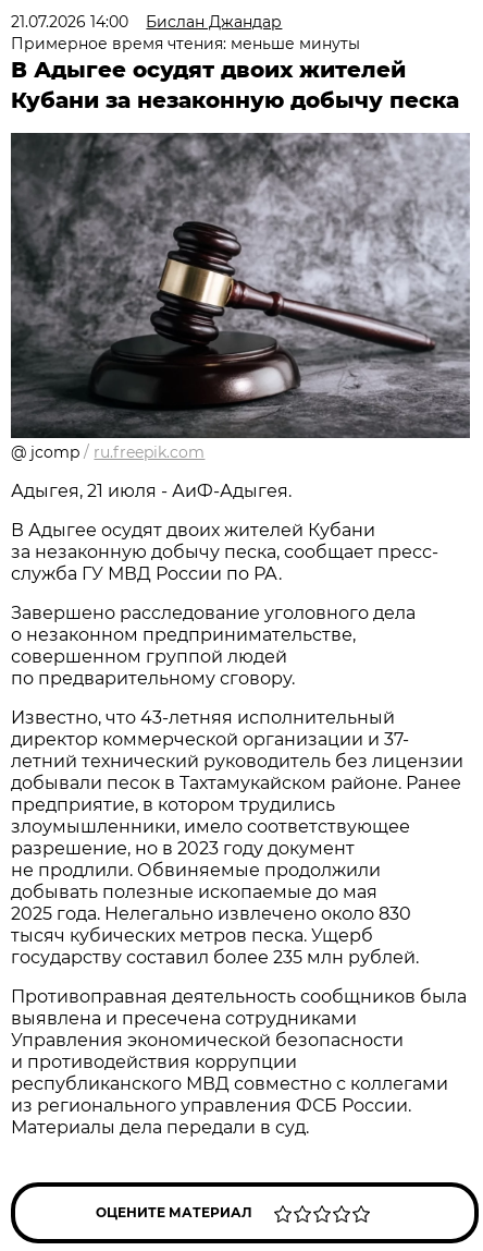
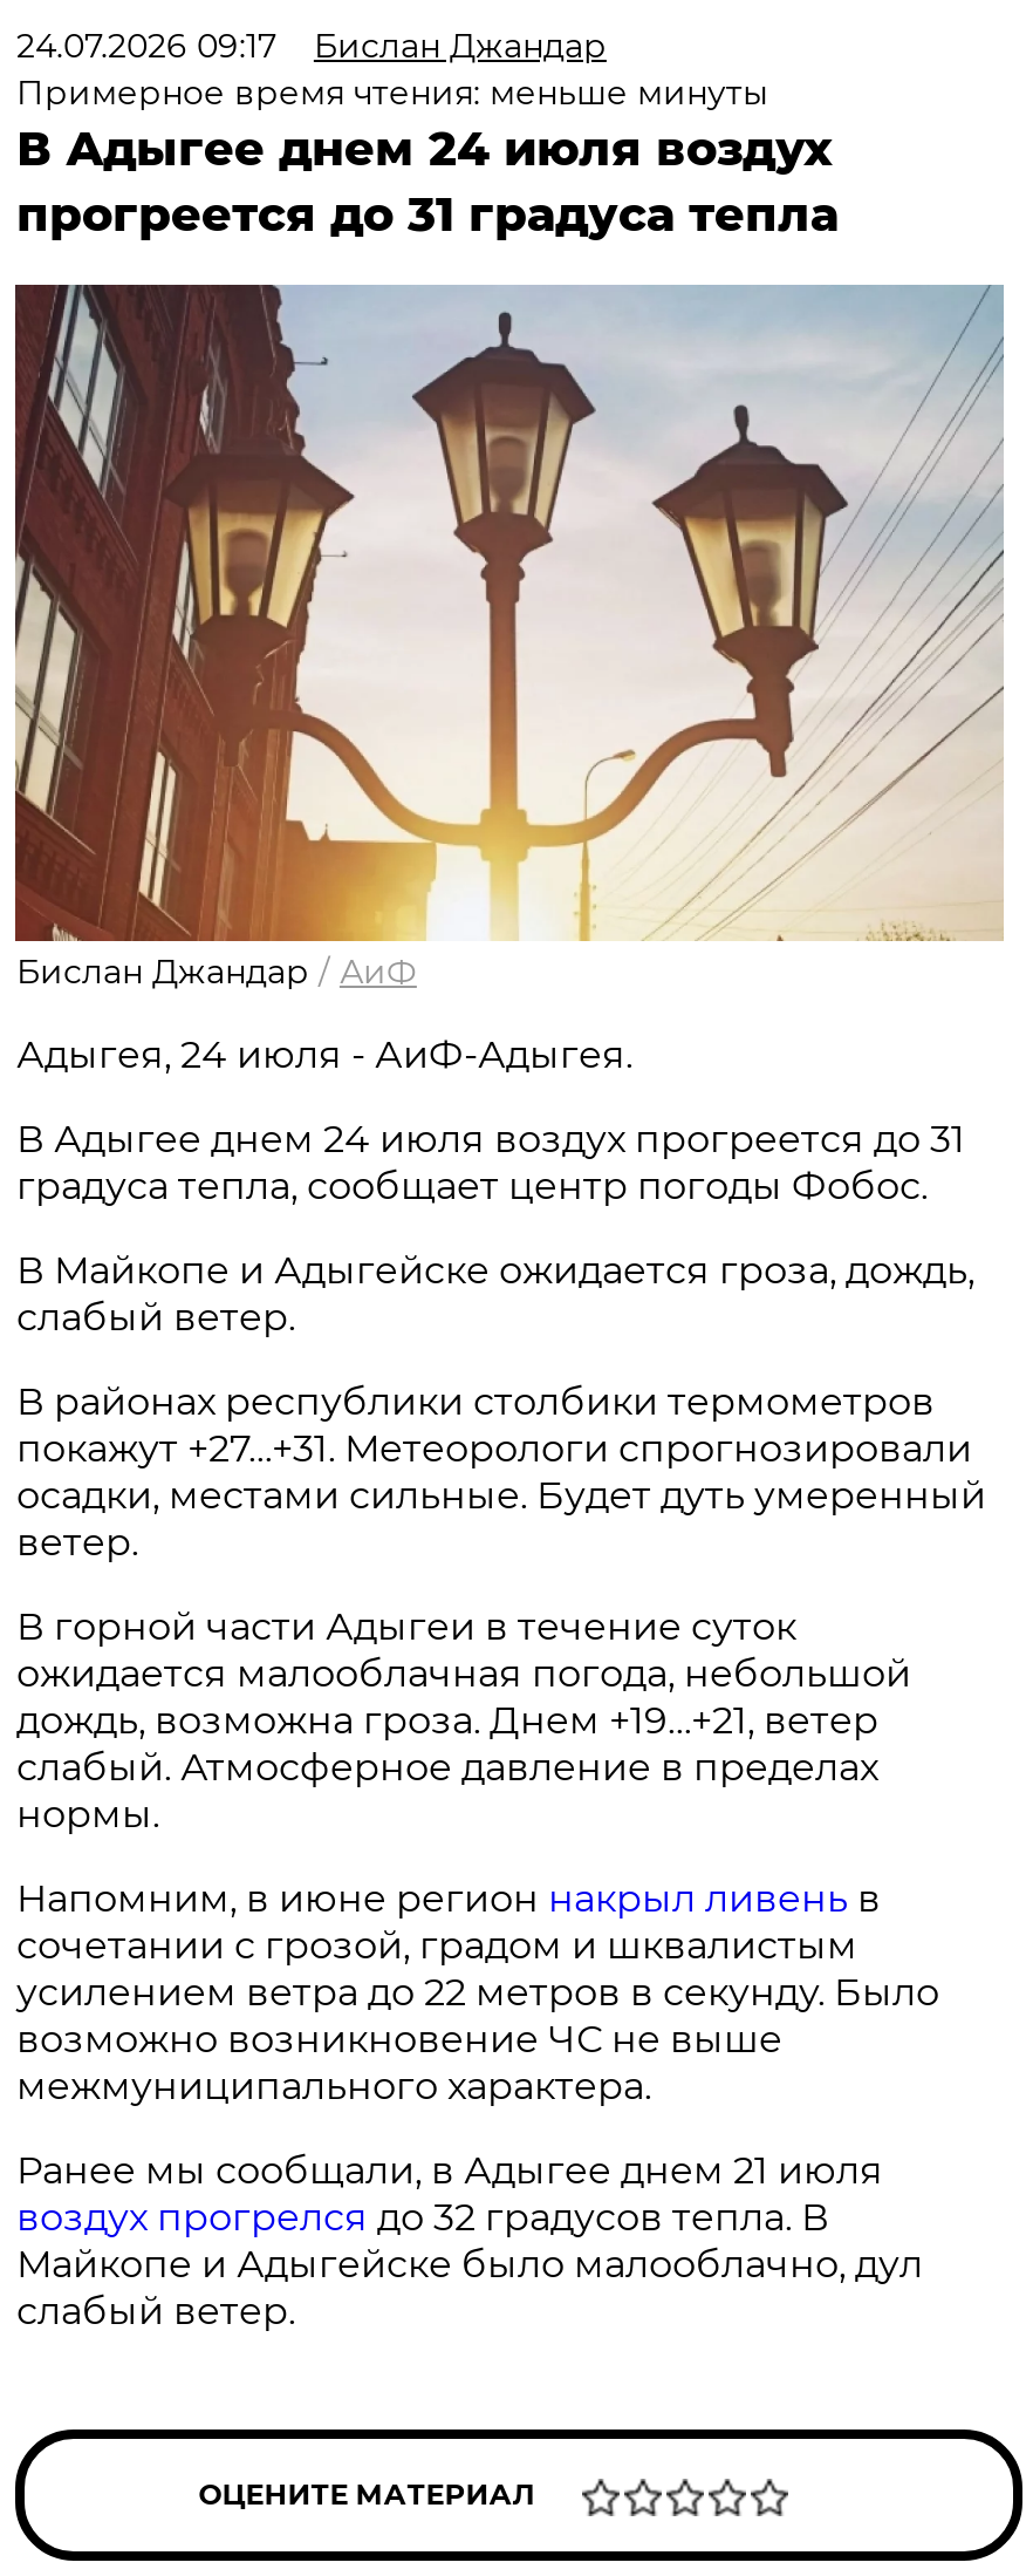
- 21.07.2026 14:00 Бислан Джандар
+ 24.07.2026 09:17 Бислан Джандар

- В Адыгее осудят двоих жителей
- Кубани за незаконную добычу песка
+ В Адыгее днем 24 июля воздух
+ прогреется до 31 градуса тепла

- [image]
- @ jcomp / ru.freepik.com
- Адыгея, 21 июля - АиФ-Адыгея.
- В Адыгее осудят двоих жителей Кубани
- за незаконную добычу песка, сообщает пресс-
- служба ГУ МВД России по РА.
- Завершено расследование уголовного дела
- о незаконном предпринимательстве,
- совершенном группой людей
- по предварительному сговору.
- Известно, что 43-летняя исполнительный
- директор коммерческой организации и 37-
- летний технический руководитель без лицензии
- добывали песок в Тахтамукайском районе. Ранее
- предприятие, в котором трудились
- злоумышленники, имело соответствующее
- разрешение, но в 2023 году документ
- не продлили. Обвиняемые продолжили
- добывать полезные ископаемые до мая
- 2025 года. Нелегально извлечено около 830
- тысяч кубических метров песка. Ущерб
- государству составил более 235 млн рублей.
- Противоправная деятельность сообщников была
- выявлена и пресечена сотрудниками
- Управления экономической безопасности
- и противодействия коррупции
- республиканского МВД совместно с коллегами
- из регионального управления ФСБ России.
- Материалы дела передали в суд.
+ [image]
+ Бислан Джандар / АиФ
+ Адыгея, 24 июля - АиФ-Адыгея.
+ В Адыгее днем 24 июля воздух прогреется до 31
+ градуса тепла, сообщает центр погоды Фобос.
+ В Майкопе и Адыгейске ожидается гроза, дождь,
+ слабый ветер.
+ В районах республики столбики термометров
+ покажут +27…+31. Метеорологи спрогнозировали
+ осадки, местами сильные. Будет дуть умеренный
+ ветер.
+ В горной части Адыгеи в течение суток
+ ожидается малооблачная погода, небольшой
+ дождь, возможна гроза. Днем +19…+21, ветер
+ слабый. Атмосферное давление в пределах
+ нормы.
+ Напомним, в июне регион накрыл ливень в
+ сочетании с грозой, градом и шквалистым
+ усилением ветра до 22 метров в секунду. Было
+ возможно возникновение ЧС не выше
+ межмуниципального характера.
+ Ранее мы сообщали, в Адыгее днем 21 июля
+ воздух прогрелся до 32 градусов тепла. В
+ Майкопе и Адыгейске было малооблачно, дул
+ слабый ветер.
